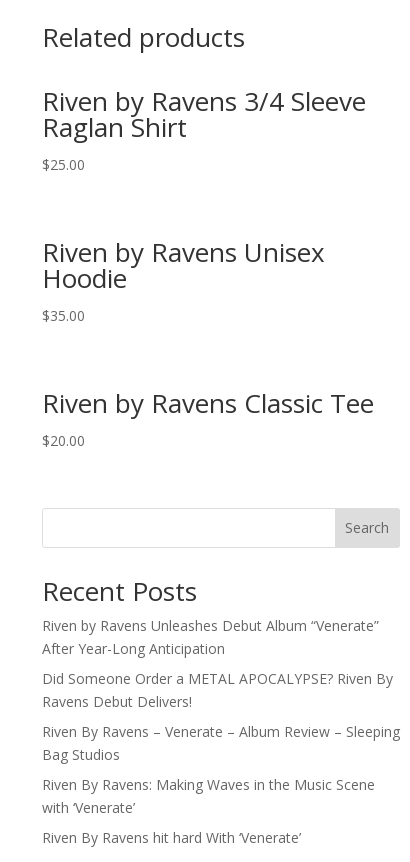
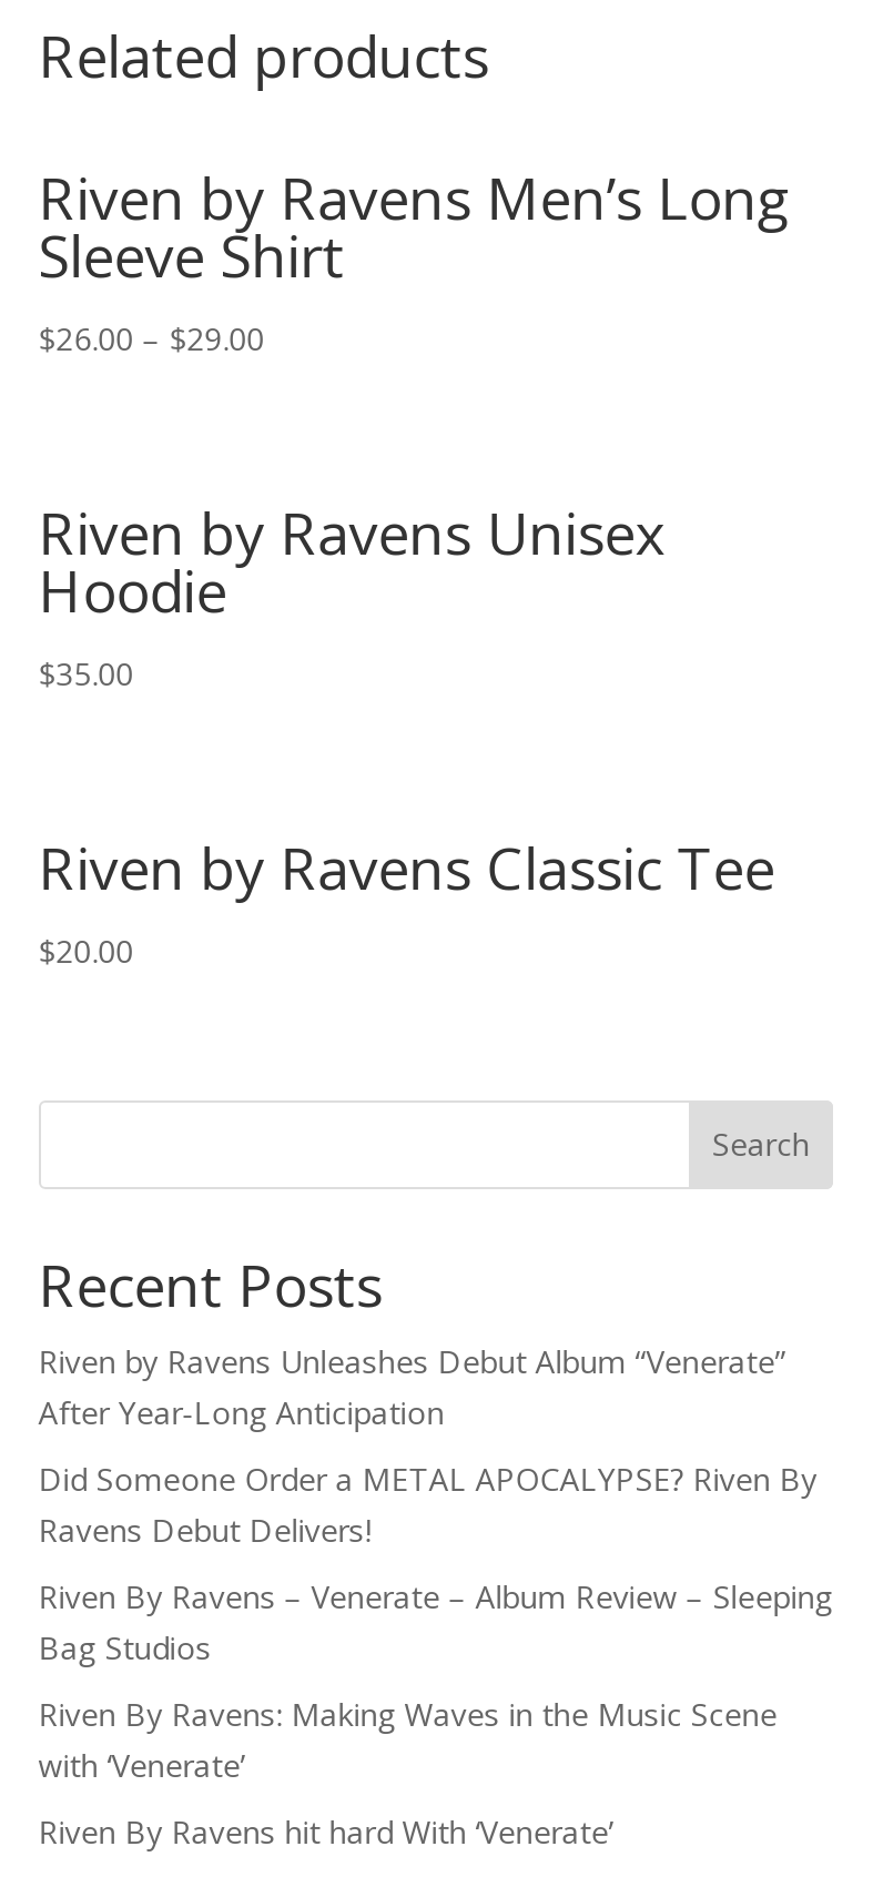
- Riven by Ravens 3/4 Sleeve
- Raglan Shirt
- $25.00
+ Riven by Ravens Men’s Long
+ Sleeve Shirt
+ $26.00 – $29.00
